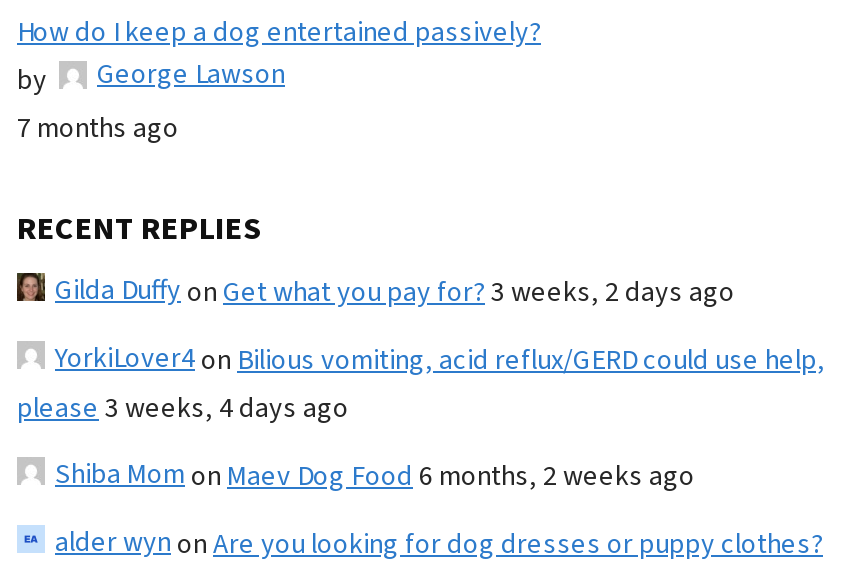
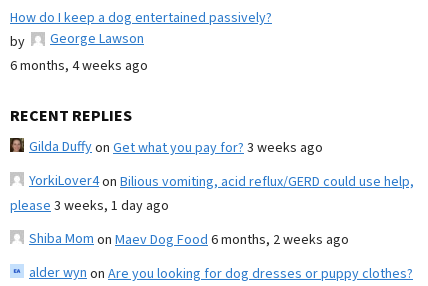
- 7 months ago
+ 6 months, 4 weeks ago

- Gilda Duffyon Get what you pay for? 3 weeks, 2 days ago
+ Gilda Duffyon Get what you pay for? 3 weeks ago

- please 3 weeks, 4 days ago
+ please 3 weeks, 1 day ago
